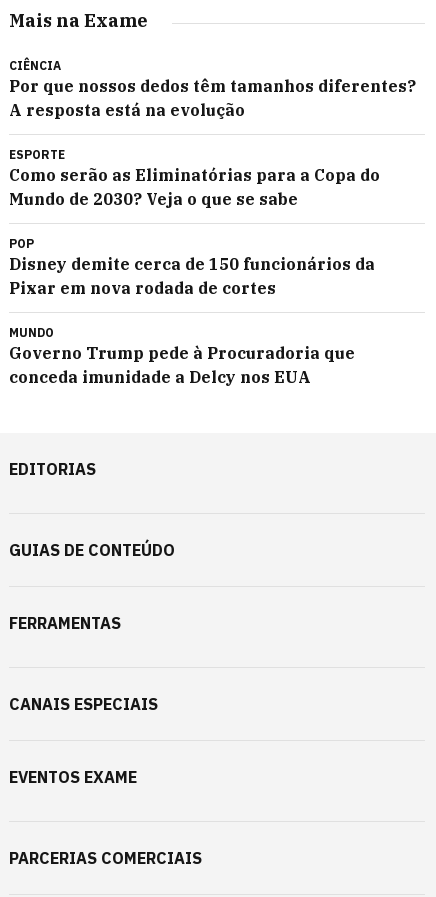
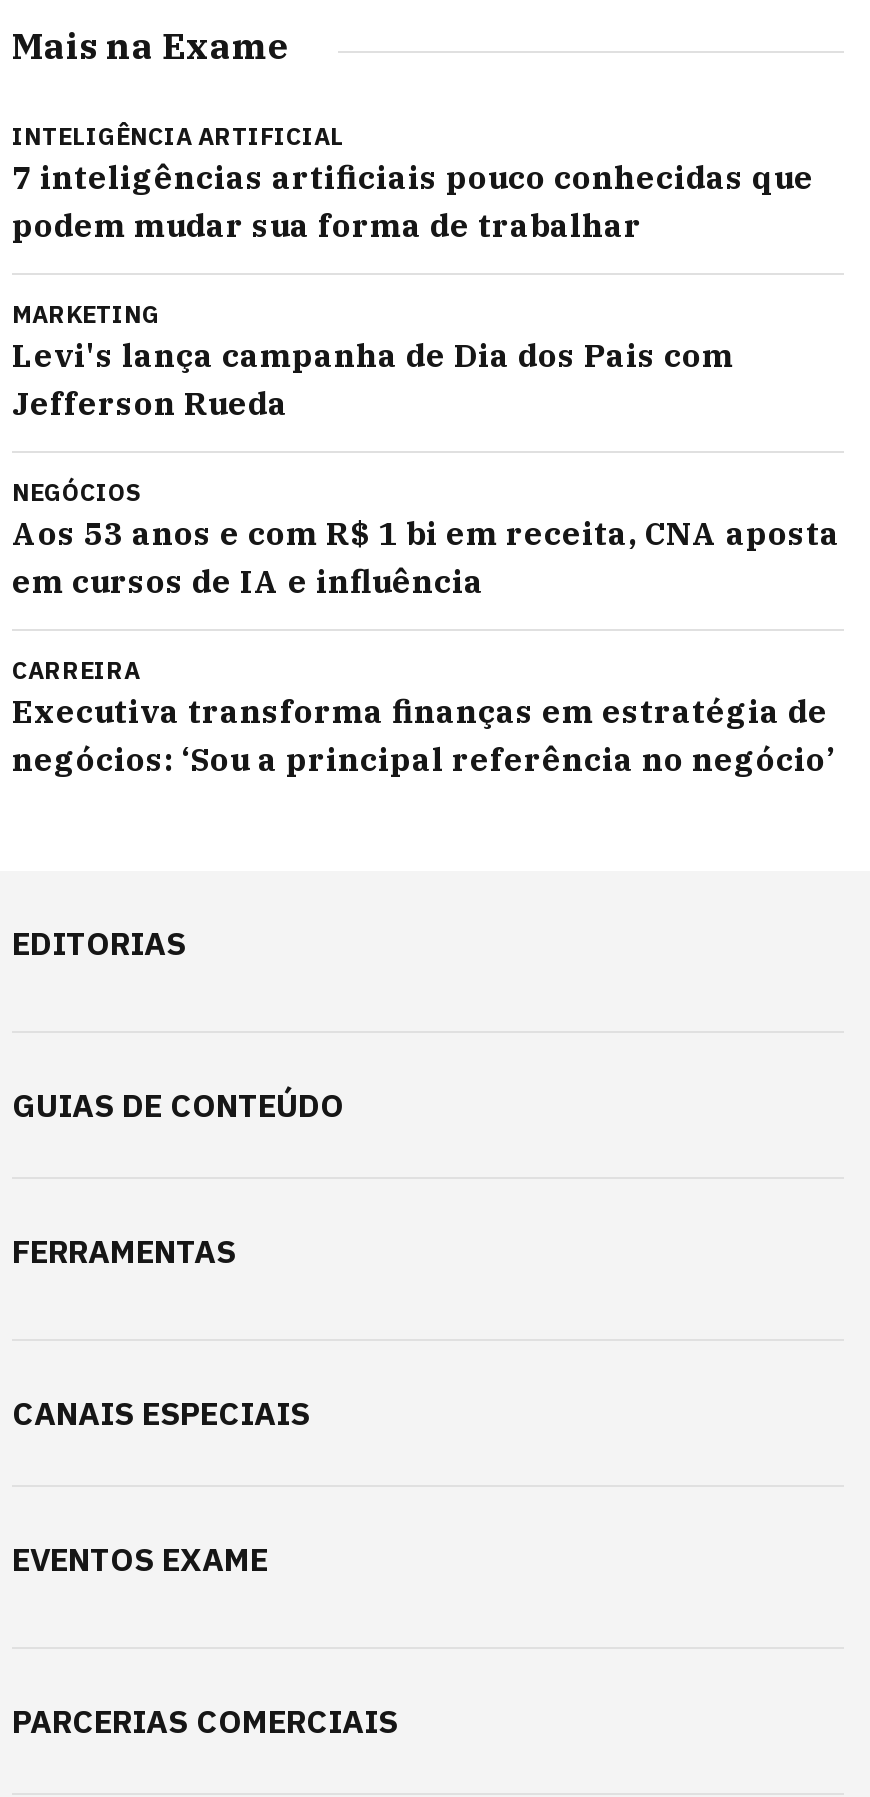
- CIÊNCIA
- Por que nossos dedos têm tamanhos diferentes?
- A resposta está na evolução
+ INTELIGÊNCIA ARTIFICIAL
+ 7 inteligências artificiais pouco conhecidas que
+ podem mudar sua forma de trabalhar

- ESPORTE
- Como serão as Eliminatórias para a Copa do
- Mundo de 2030? Veja o que se sabe
+ MARKETING
+ Levi's lança campanha de Dia dos Pais com
+ Jefferson Rueda

- POP
- Disney demite cerca de 150 funcionários da
- Pixar em nova rodada de cortes
+ NEGÓCIOS
+ Aos 53 anos e com R$ 1 bi em receita, CNA aposta
+ em cursos de IA e influência

- MUNDO
- Governo Trump pede à Procuradoria que
- conceda imunidade a Delcy nos EUA
+ CARREIRA
+ Executiva transforma finanças em estratégia de
+ negócios: ‘Sou a principal referência no negócio’
